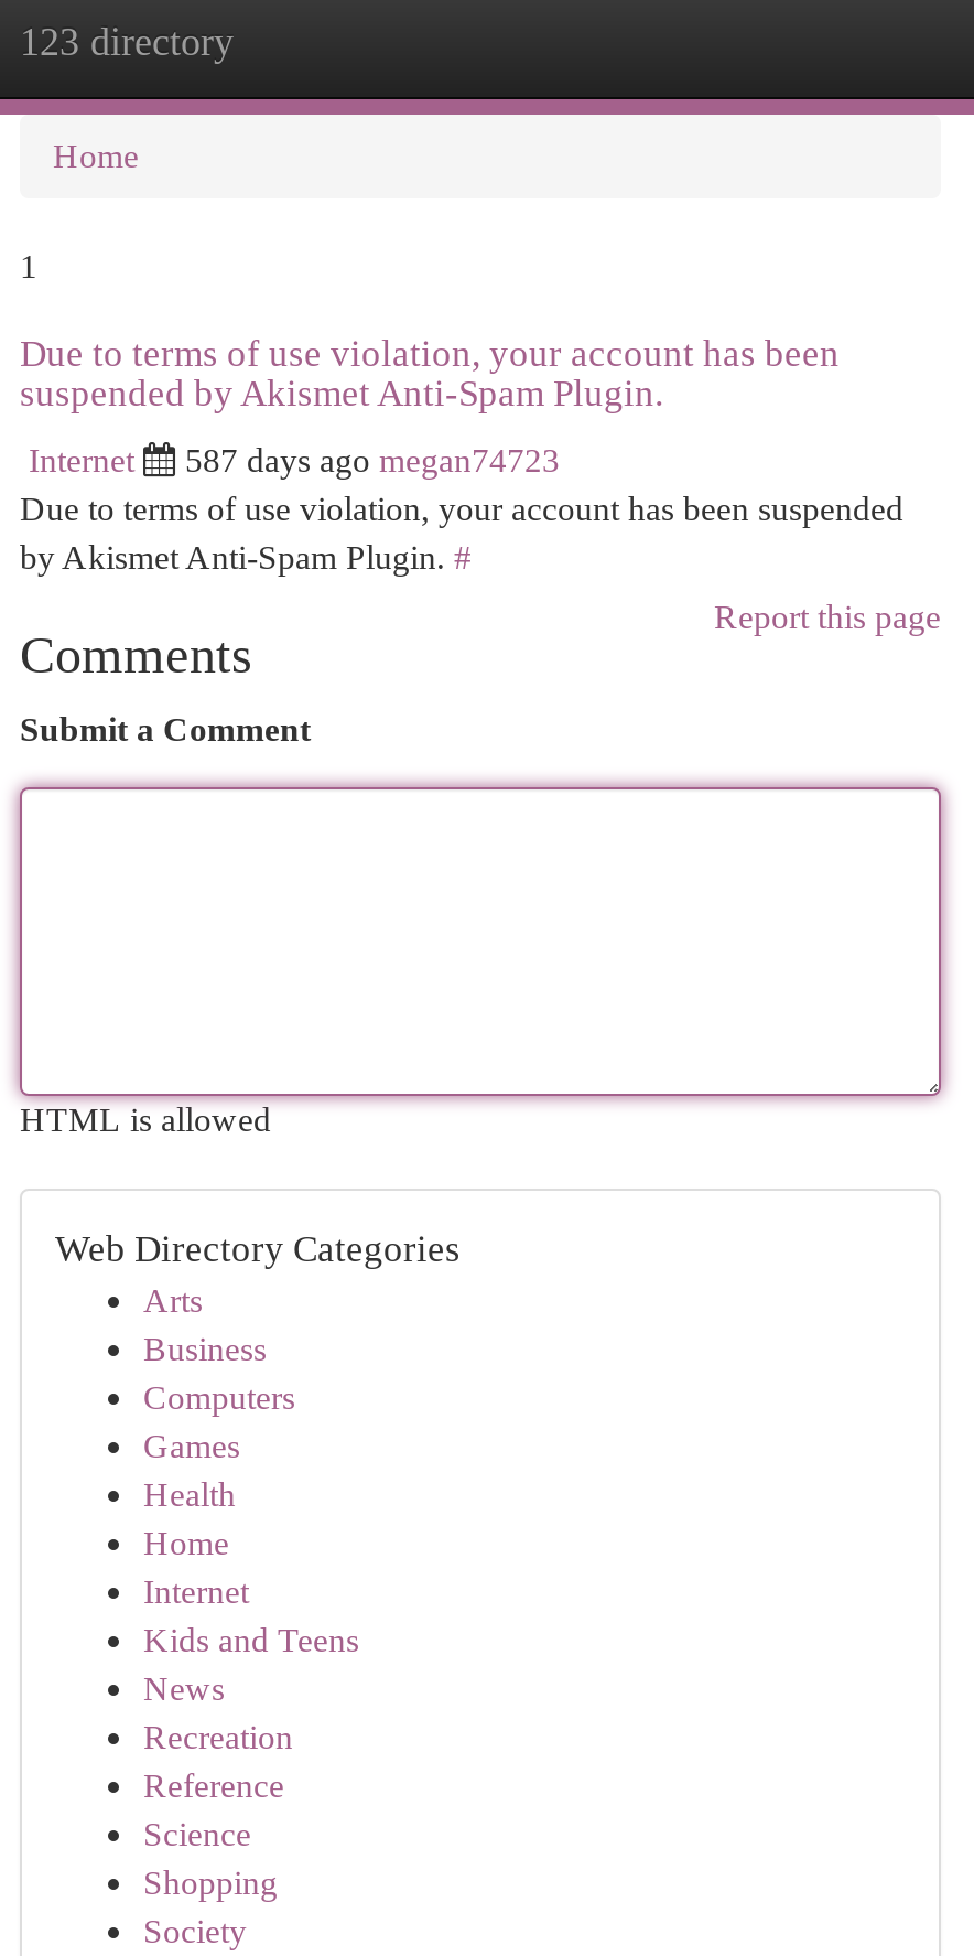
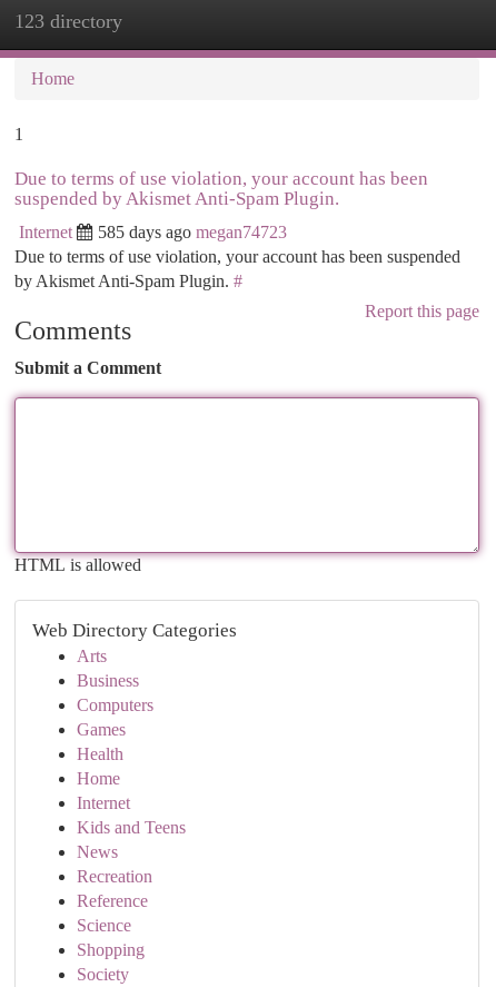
- 587 days ago megan74723
+ 585 days ago megan74723
